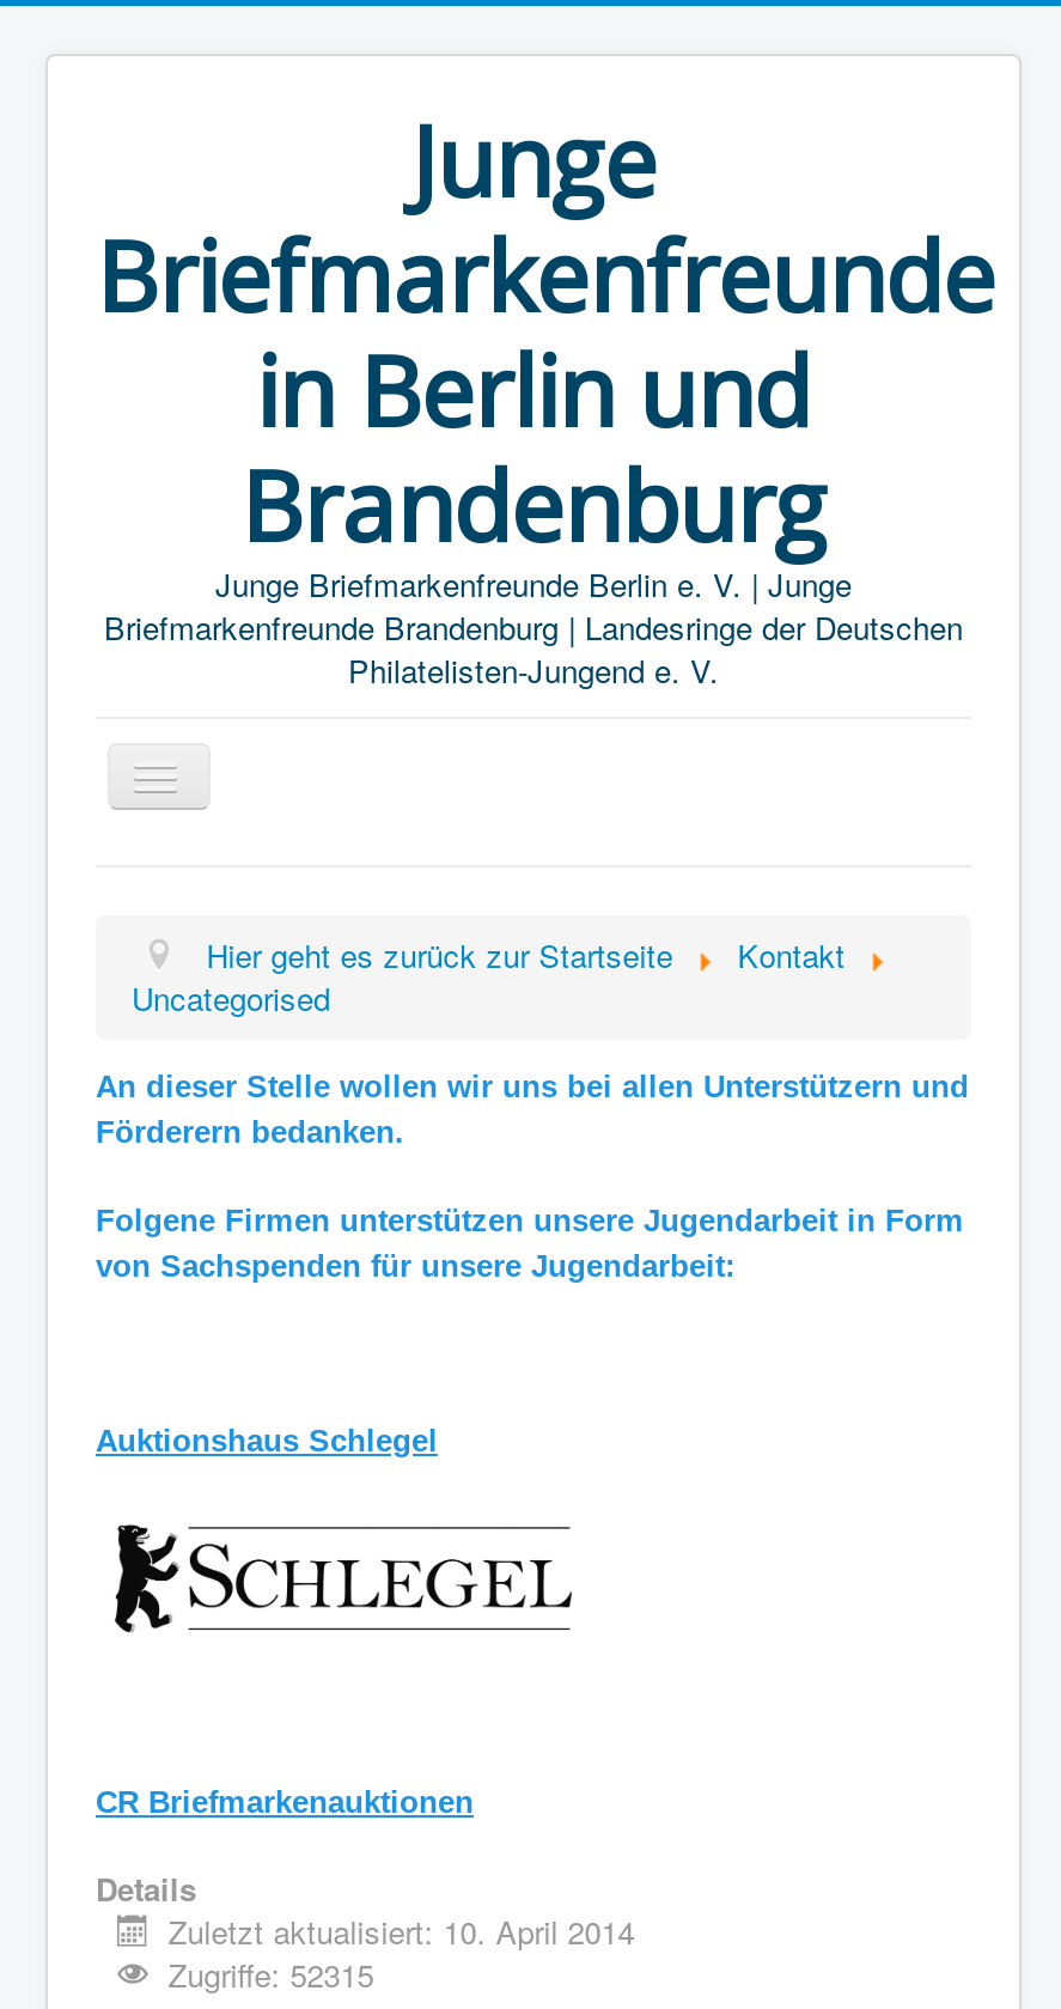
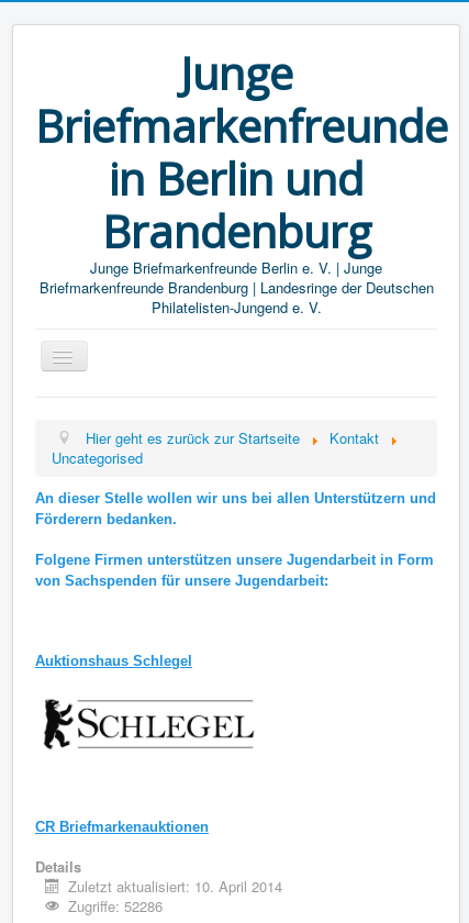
- Zugriffe: 52315
+ Zugriffe: 52286
